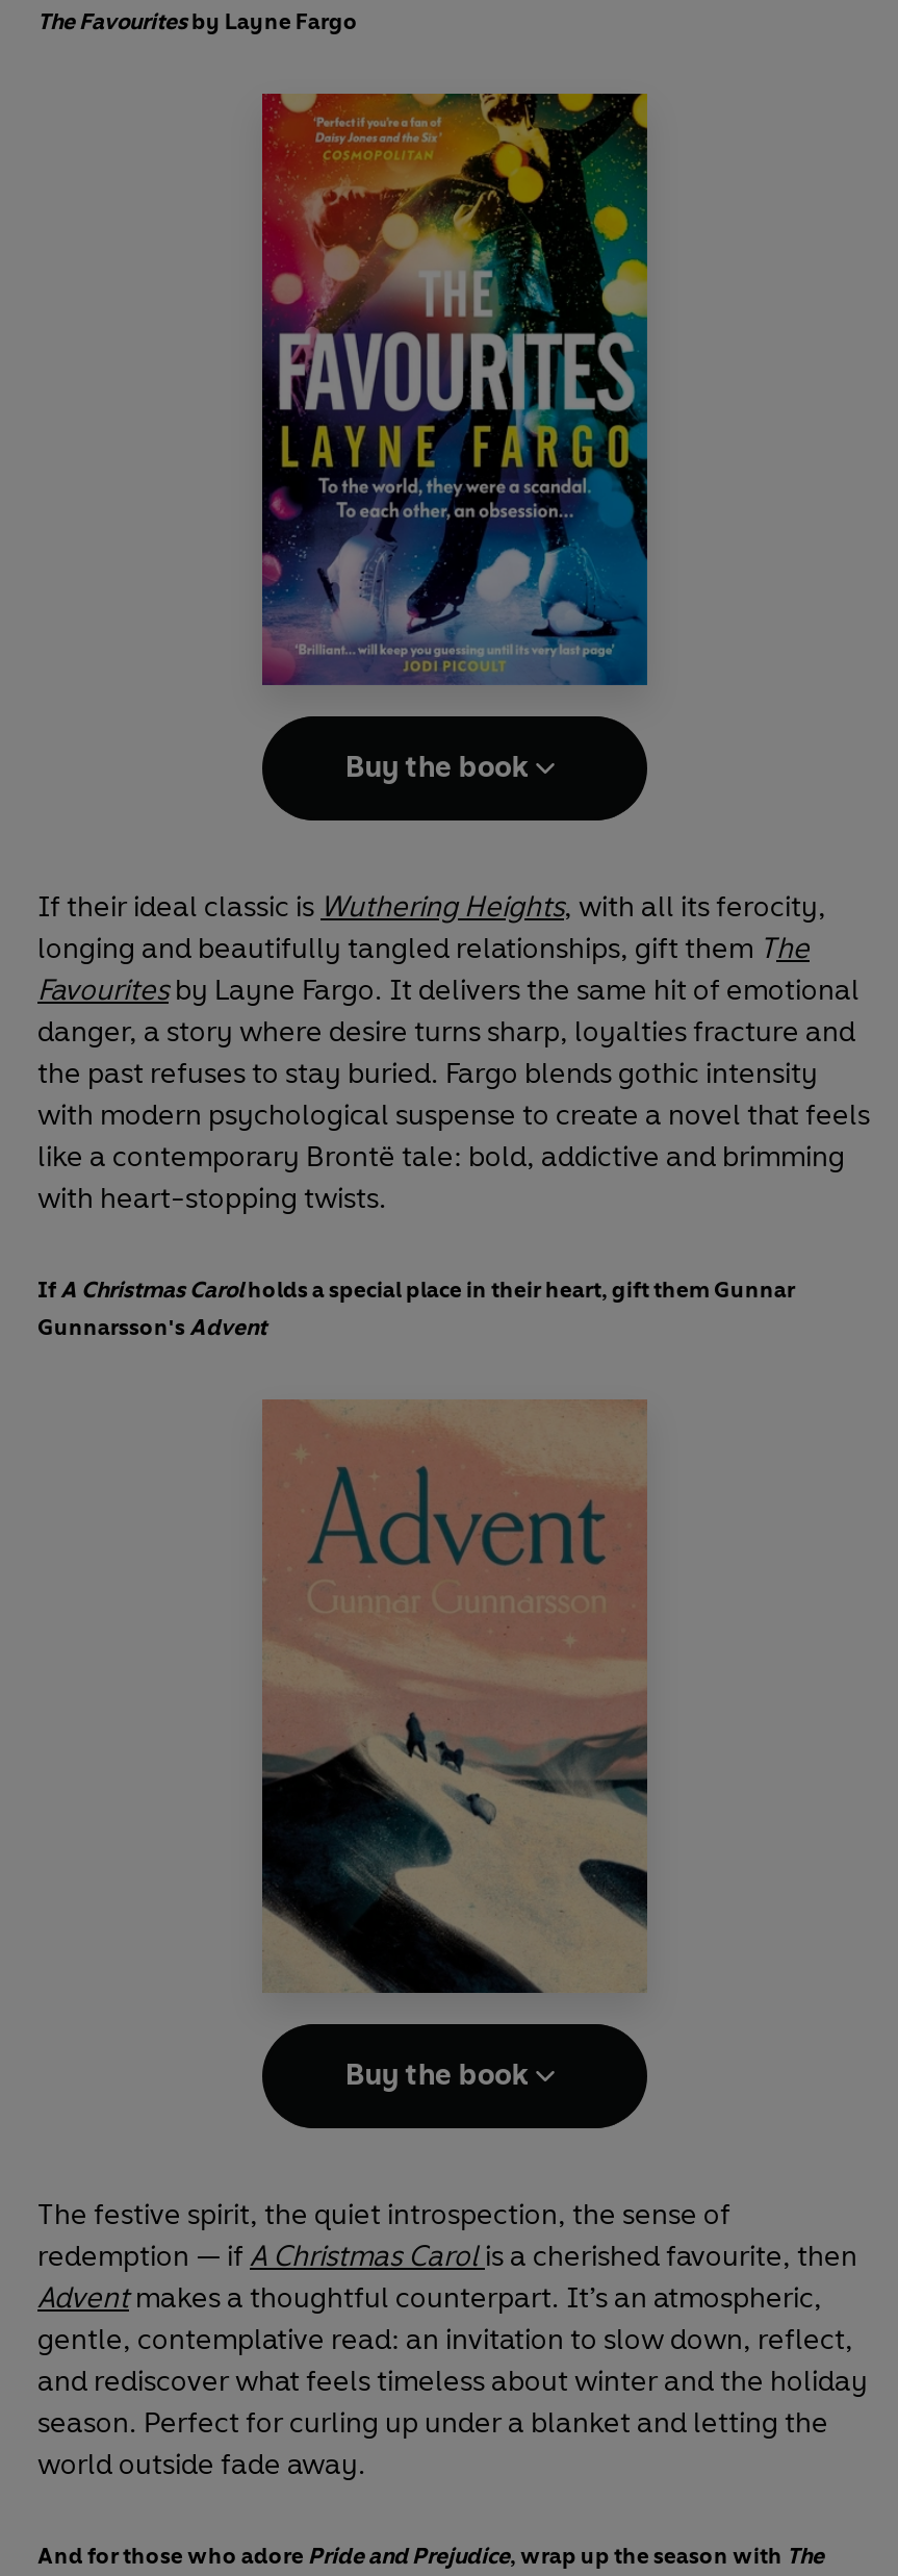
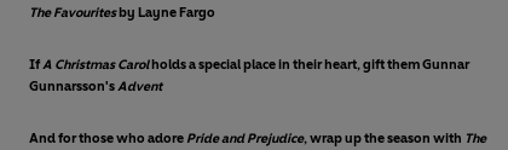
- [image]
- Buy the book

- If their ideal classic is Wuthering Heights, with all its ferocity,
- longing and beautifully tangled relationships, gift them The
- Favourites by Layne Fargo. It delivers the same hit of emotional
- danger, a story where desire turns sharp, loyalties fracture and
- the past refuses to stay buried. Fargo blends gothic intensity
- with modern psychological suspense to create a novel that feels
- like a contemporary Brontë tale: bold, addictive and brimming
- with heart-stopping twists.

- [image]
- Buy the book

- The festive spirit, the quiet introspection, the sense of
- redemption — if A Christmas Carol is a cherished favourite, then
- Adventmakes a thoughtful counterpart. It’s an atmospheric,
- gentle, contemplative read: an invitation to slow down, reflect,
- and rediscover what feels timeless about winter and the holiday
- season. Perfect for curling up under a blanket and letting the
- world outside fade away.
